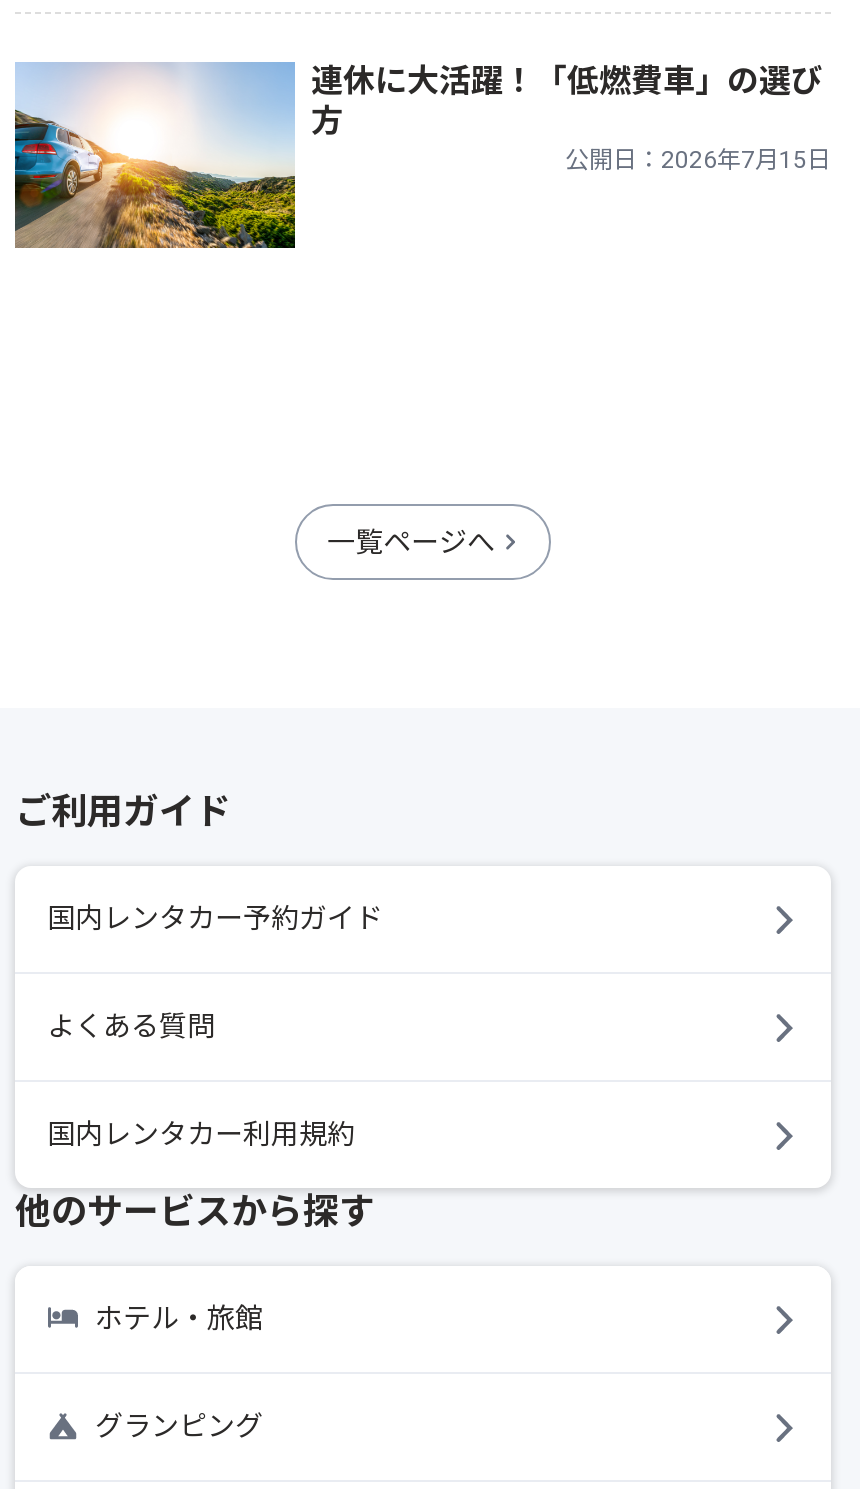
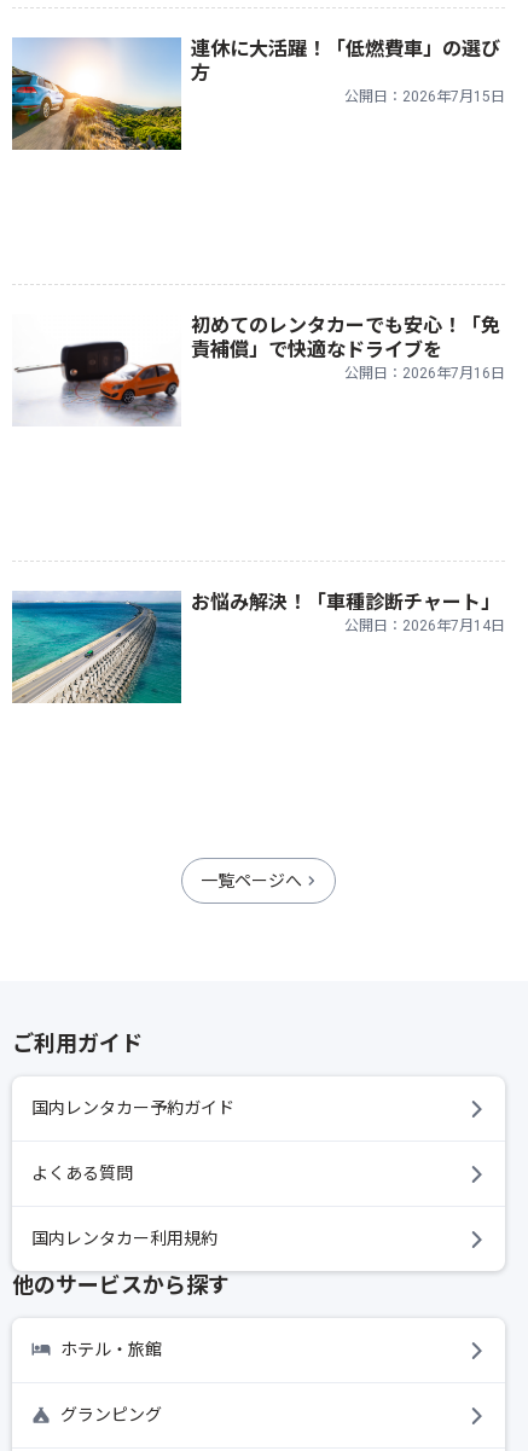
+ [image]
+ お悩み解決！「車種診断チャート」
+ 公開日：2026年7月14日

+ [image]
+ 初めてのレンタカーでも安心！「免
+ 責補償」で快適なドライブを
+ 公開日：2026年7月16日
